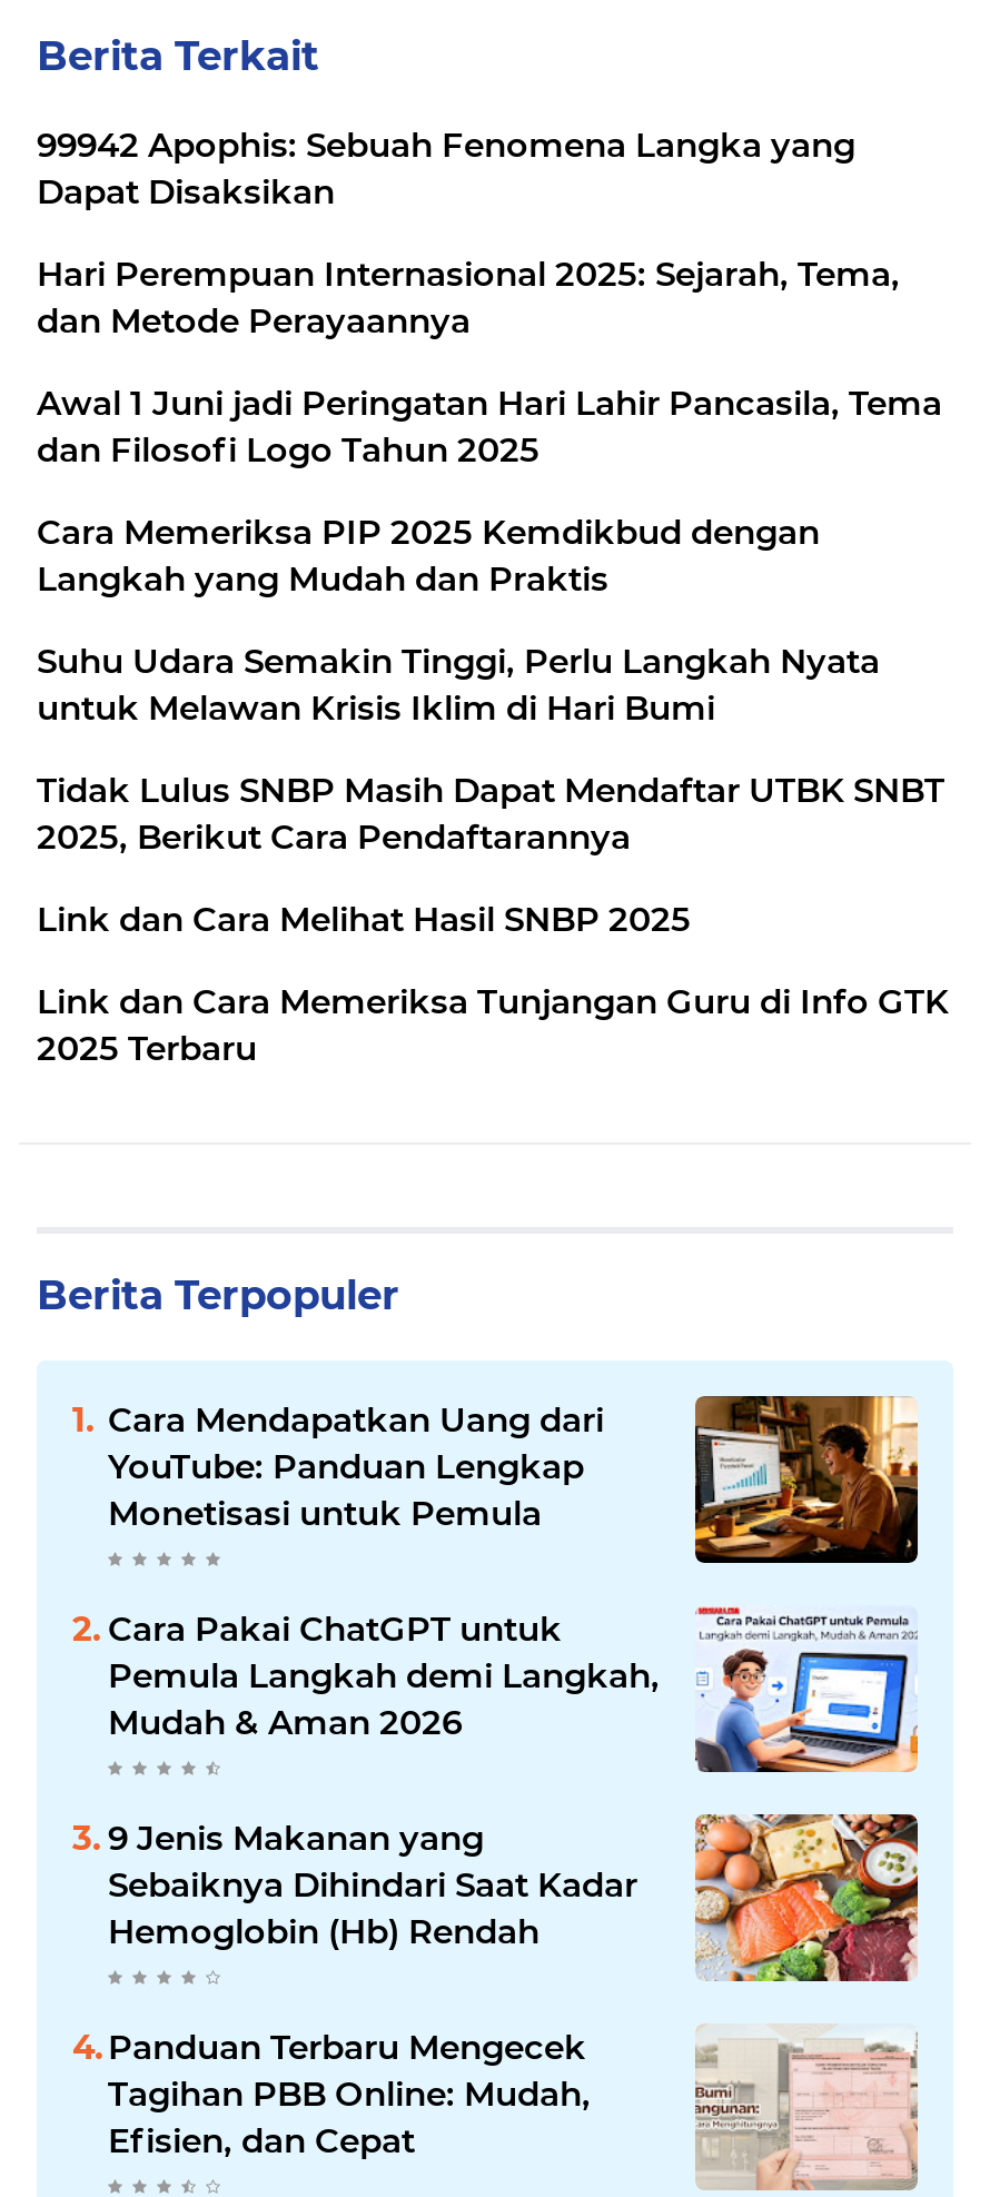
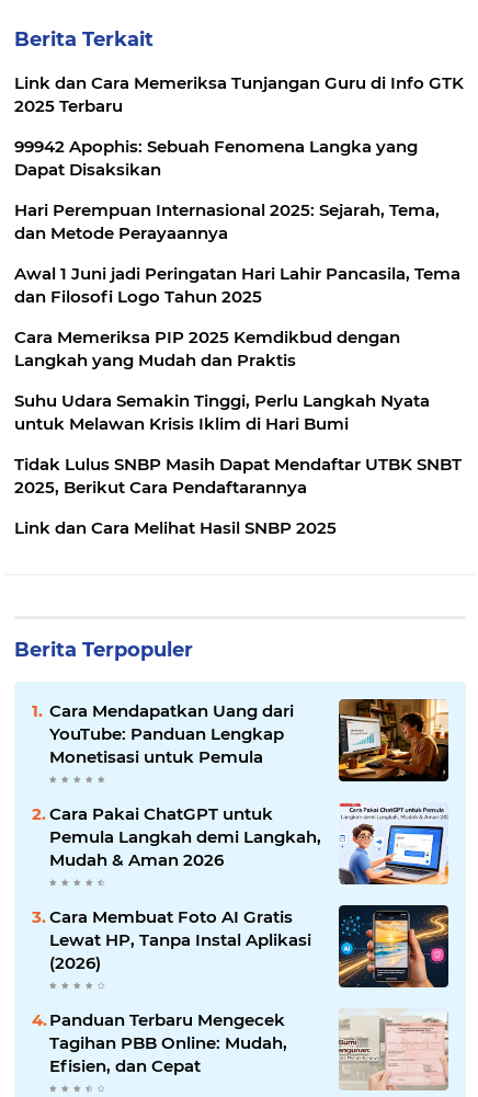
moved down: 99942 Apophis: Sebuah Fenomena Langka yang | Dapat Disaksikan | Hari Perempuan Internasional 2025: Sejarah, Tema, | ... | 2025, Berikut Cara Pendaftarannya | Link dan Cara Melihat Hasil SNBP 2025

moved up: Link dan Cara Memeriksa Tunjangan Guru di Info GTK | 2025 Terbaru

- [image]
- 9 Jenis Makanan yang
- Sebaiknya Dihindari Saat Kadar
- Hemoglobin (Hb) Rendah
+ [image]
+ Cara Membuat Foto AI Gratis
+ Lewat HP, Tanpa Instal Aplikasi
+ (2026)
